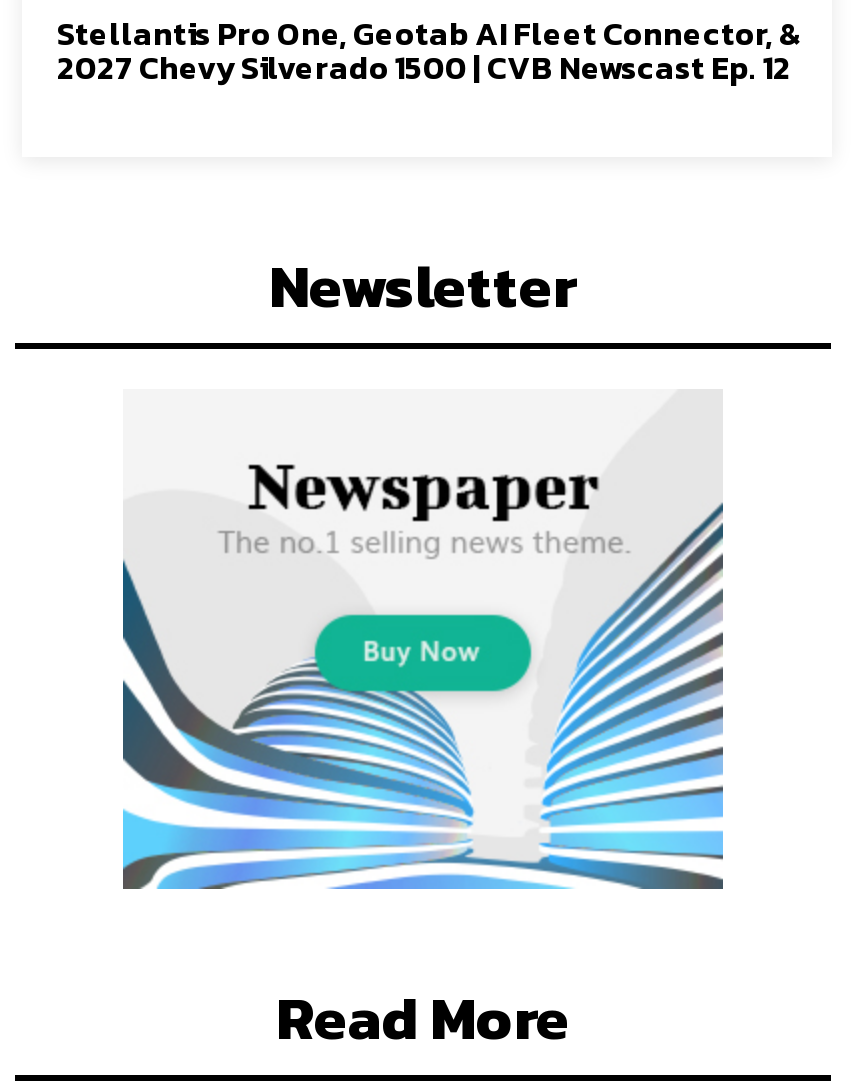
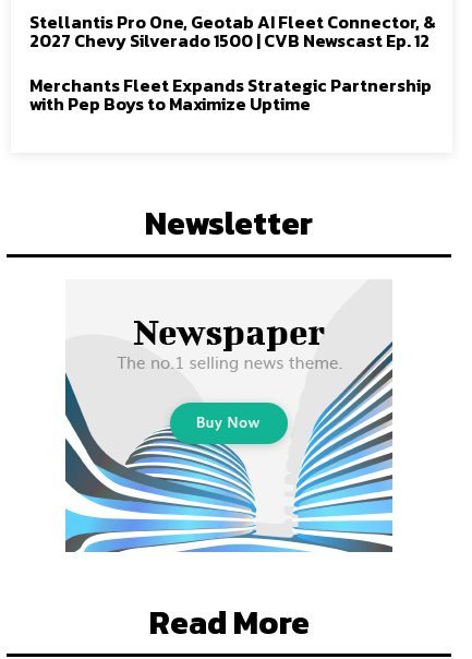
+ Merchants Fleet Expands Strategic Partnership
+ with Pep Boys to Maximize Uptime
